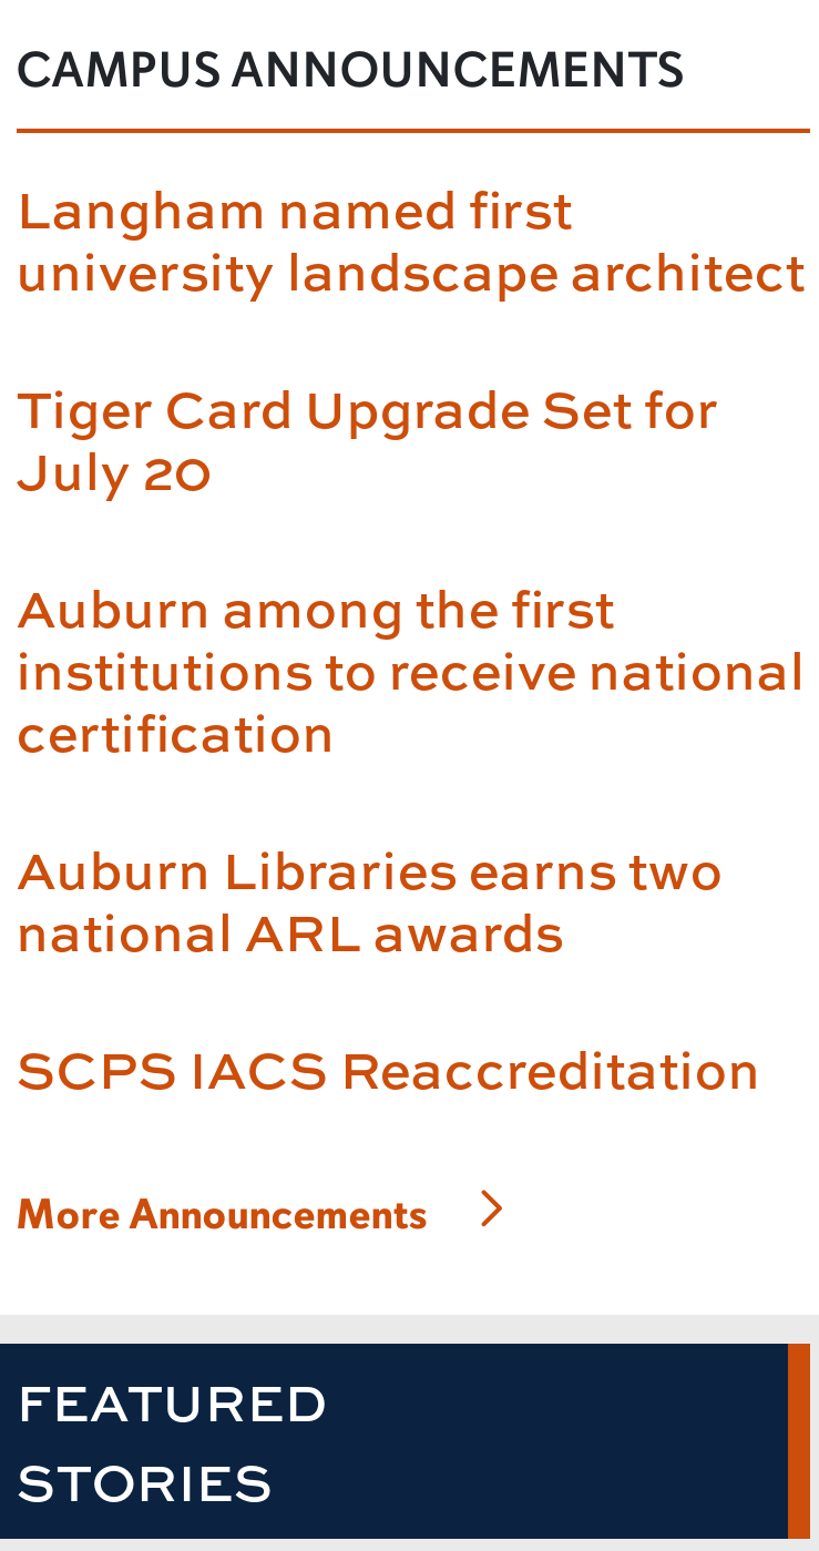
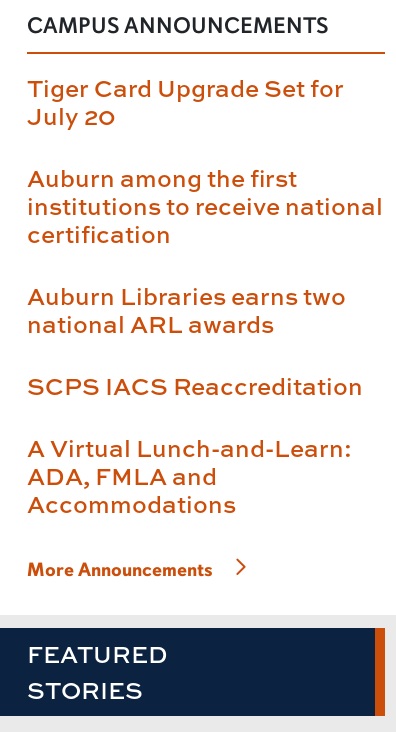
- Langham named first
- university landscape architect

moved up: Tiger Card Upgrade Set for | July 20 | Auburn among the first | institutions to receive national | certification | Auburn Libraries earns two | national ARL awards | SCPS IACS Reaccreditation

+ A Virtual Lunch-and-Learn:
+ ADA, FMLA and
+ Accommodations
